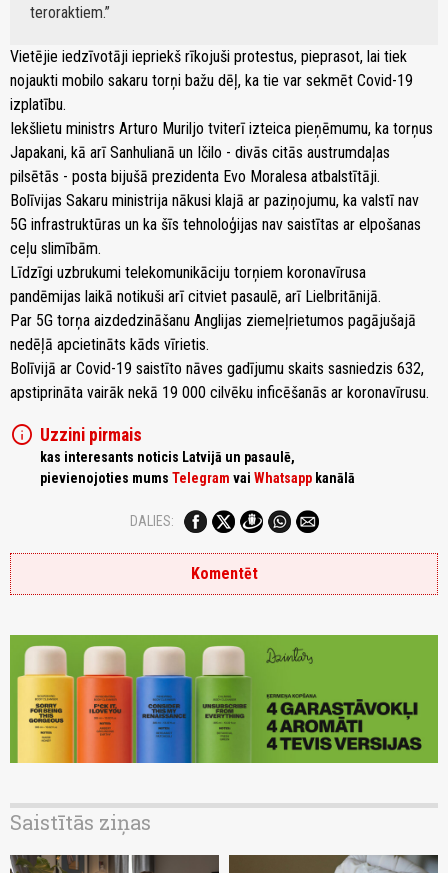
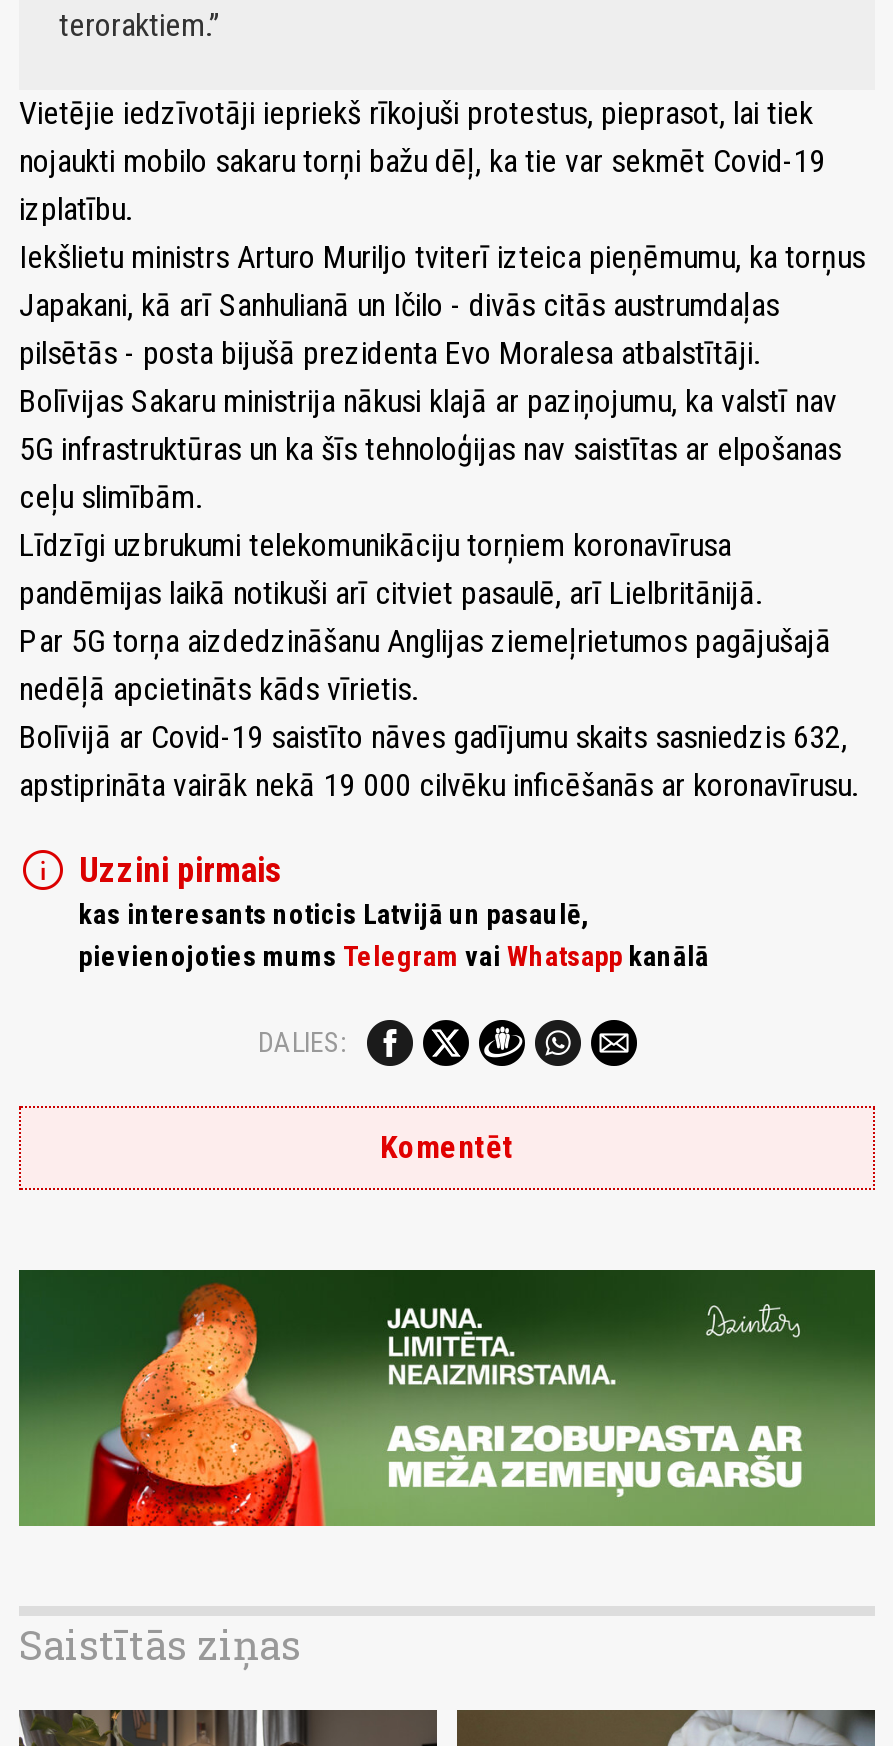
- [image]
+ [image]
